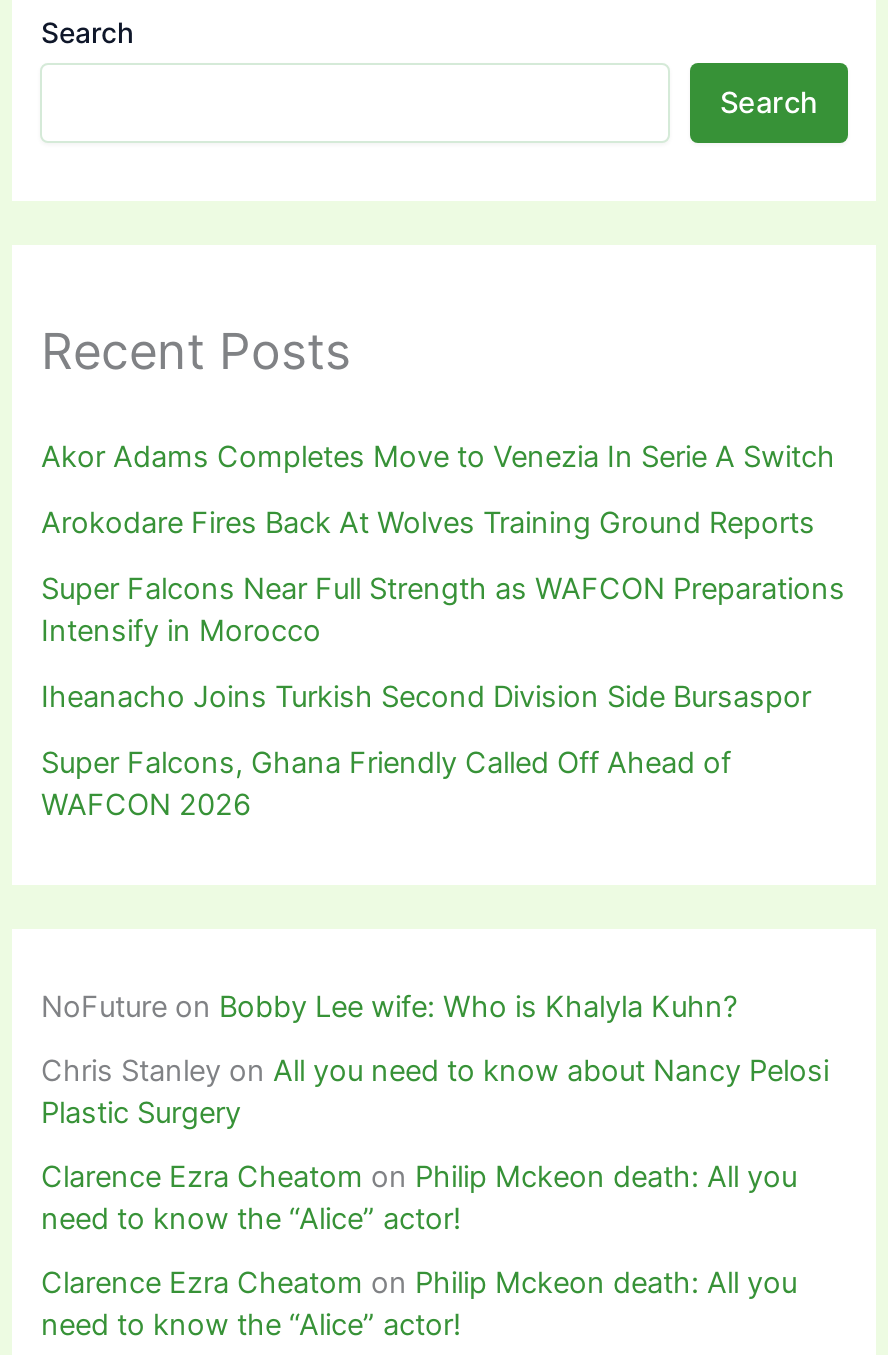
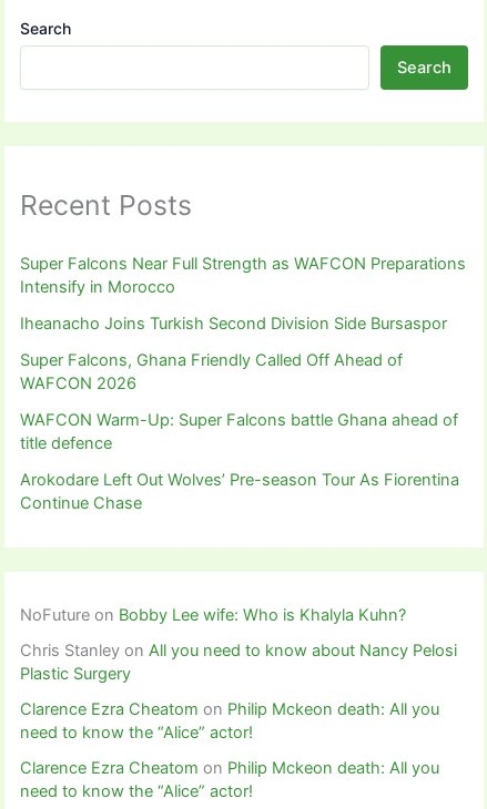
- Akor Adams Completes Move to Venezia In Serie A Switch
- Arokodare Fires Back At Wolves Training Ground Reports

moved up: Super Falcons Near Full Strength as WAFCON Preparations | Intensify in Morocco | Iheanacho Joins Turkish Second Division Side Bursaspor | Super Falcons, Ghana Friendly Called Off Ahead of | WAFCON 2026

+ WAFCON Warm-Up: Super Falcons battle Ghana ahead of
+ title defence
+ Arokodare Left Out Wolves’ Pre-season Tour As Fiorentina
+ Continue Chase
